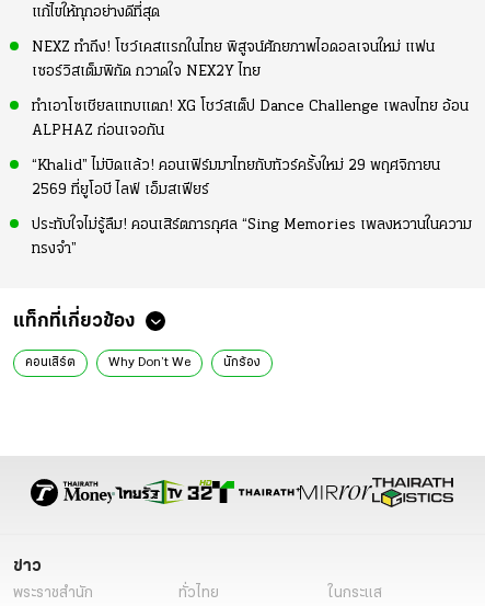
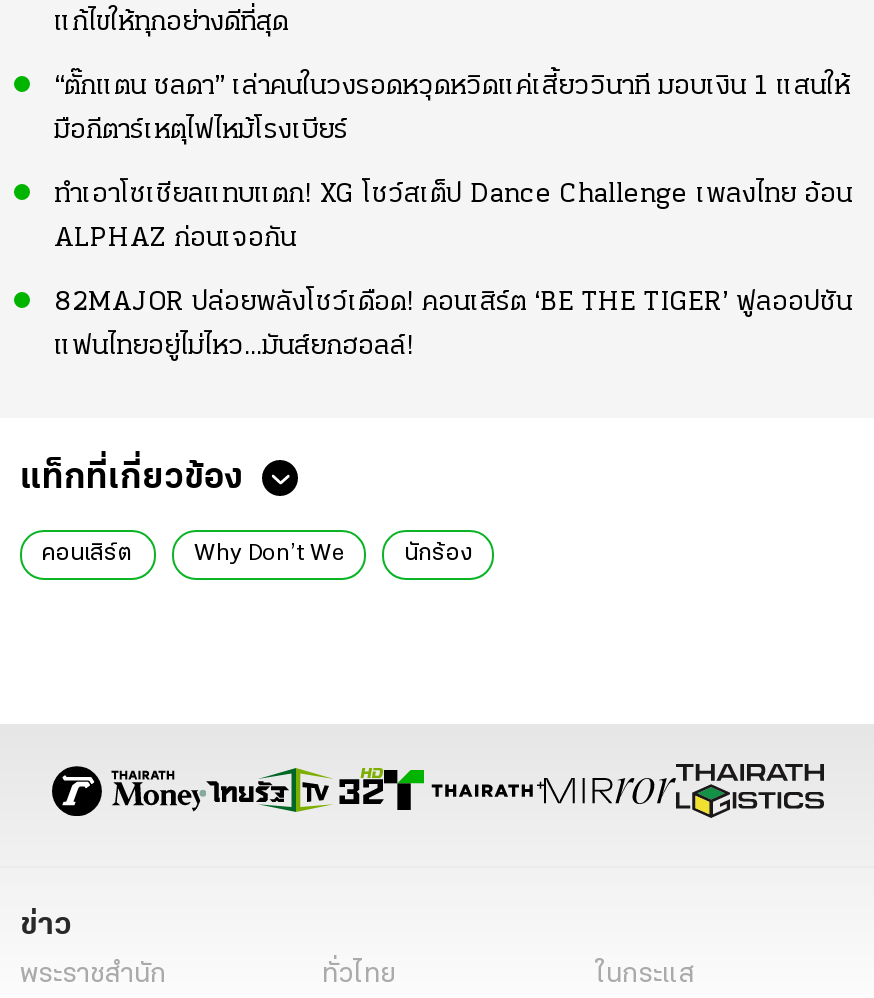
- NEXZ ทำถึง! โชว์เคสแรกในไทย พิสูจน์ศักยภาพไอดอลเจนใหม่ แฟน
+ “ตั๊กแตน ชลดา” เล่าคนในวงรอดหวุดหวิดแค่เสี้ยววินาที มอบเงิน 1 แสนให้

- เซอร์วิสเต็มพิกัด กวาดใจ NEX2Y ไทย
+ มือกีตาร์เหตุไฟไหม้โรงเบียร์

- “Khalid” ไม่บิดแล้ว! คอนเฟิร์มมาไทยกับทัวร์ครั้งใหม่ 29 พฤศจิกายน
- 2569 ที่ยูโอบี ไลฟ์ เอ็มสเฟียร์
- ประทับใจไม่รู้ลืม! คอนเสิร์ตการกุศล “Sing Memories เพลงหวานในความ
- ทรงจำ”
+ 82MAJOR ปล่อยพลังโชว์เดือด! คอนเสิร์ต ‘BE THE TIGER’ ฟูลออปชัน
+ แฟนไทยอยู่ไม่ไหว...มันส์ยกฮอลล์!
